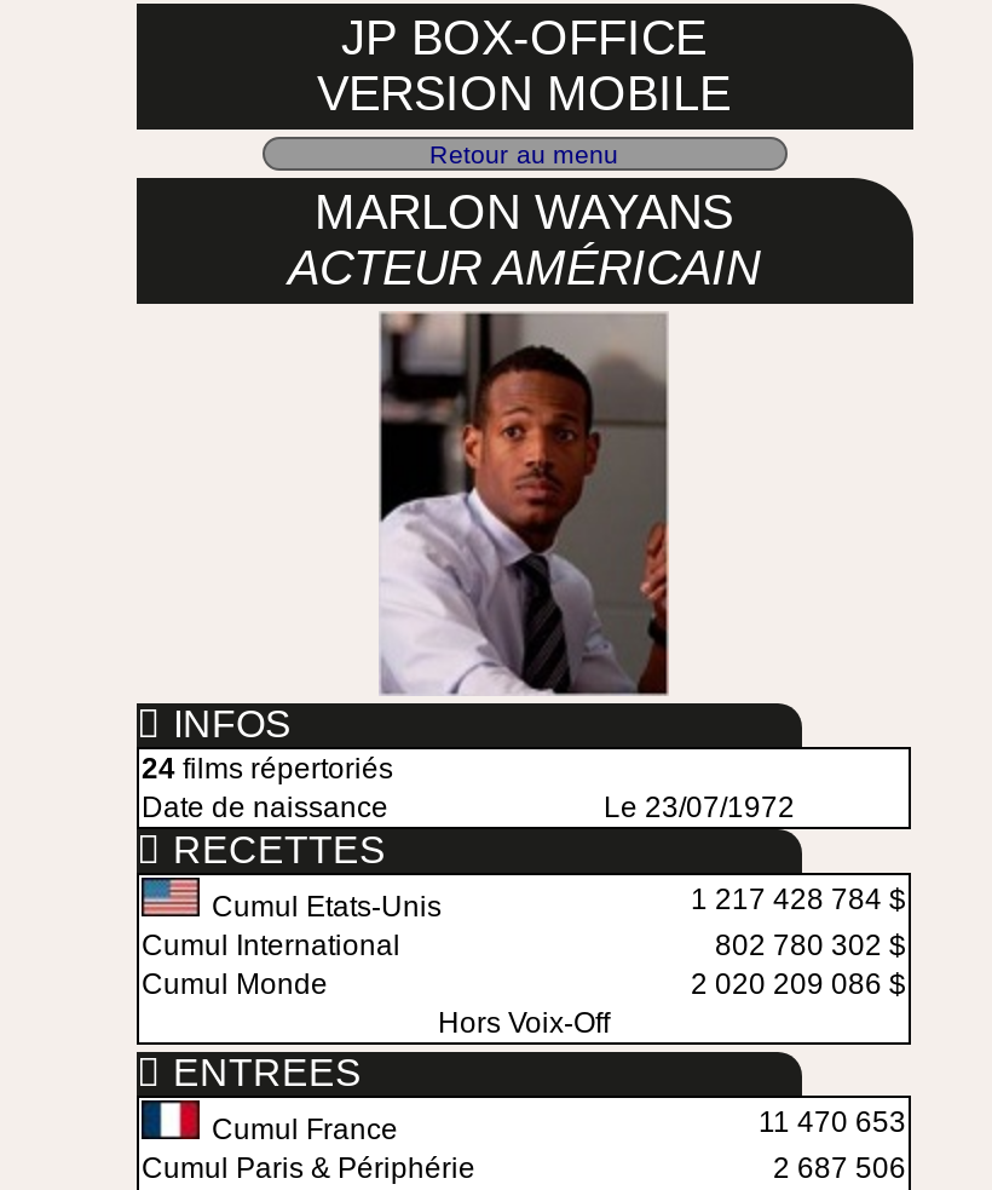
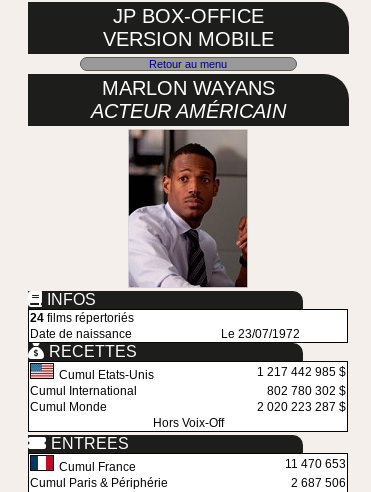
- 1 217 428 784 $
+ 1 217 442 985 $

- 2 020 209 086 $
+ 2 020 223 287 $
